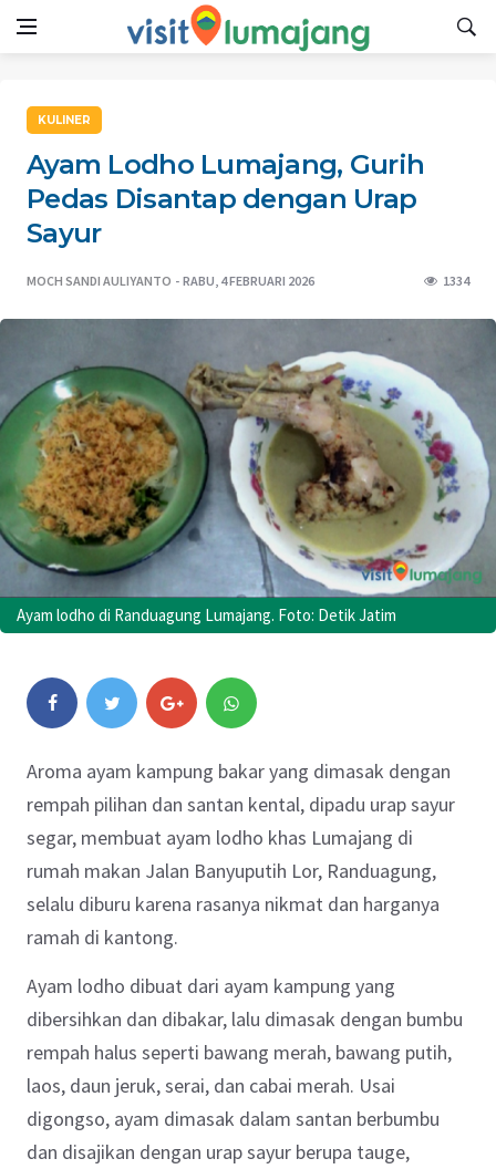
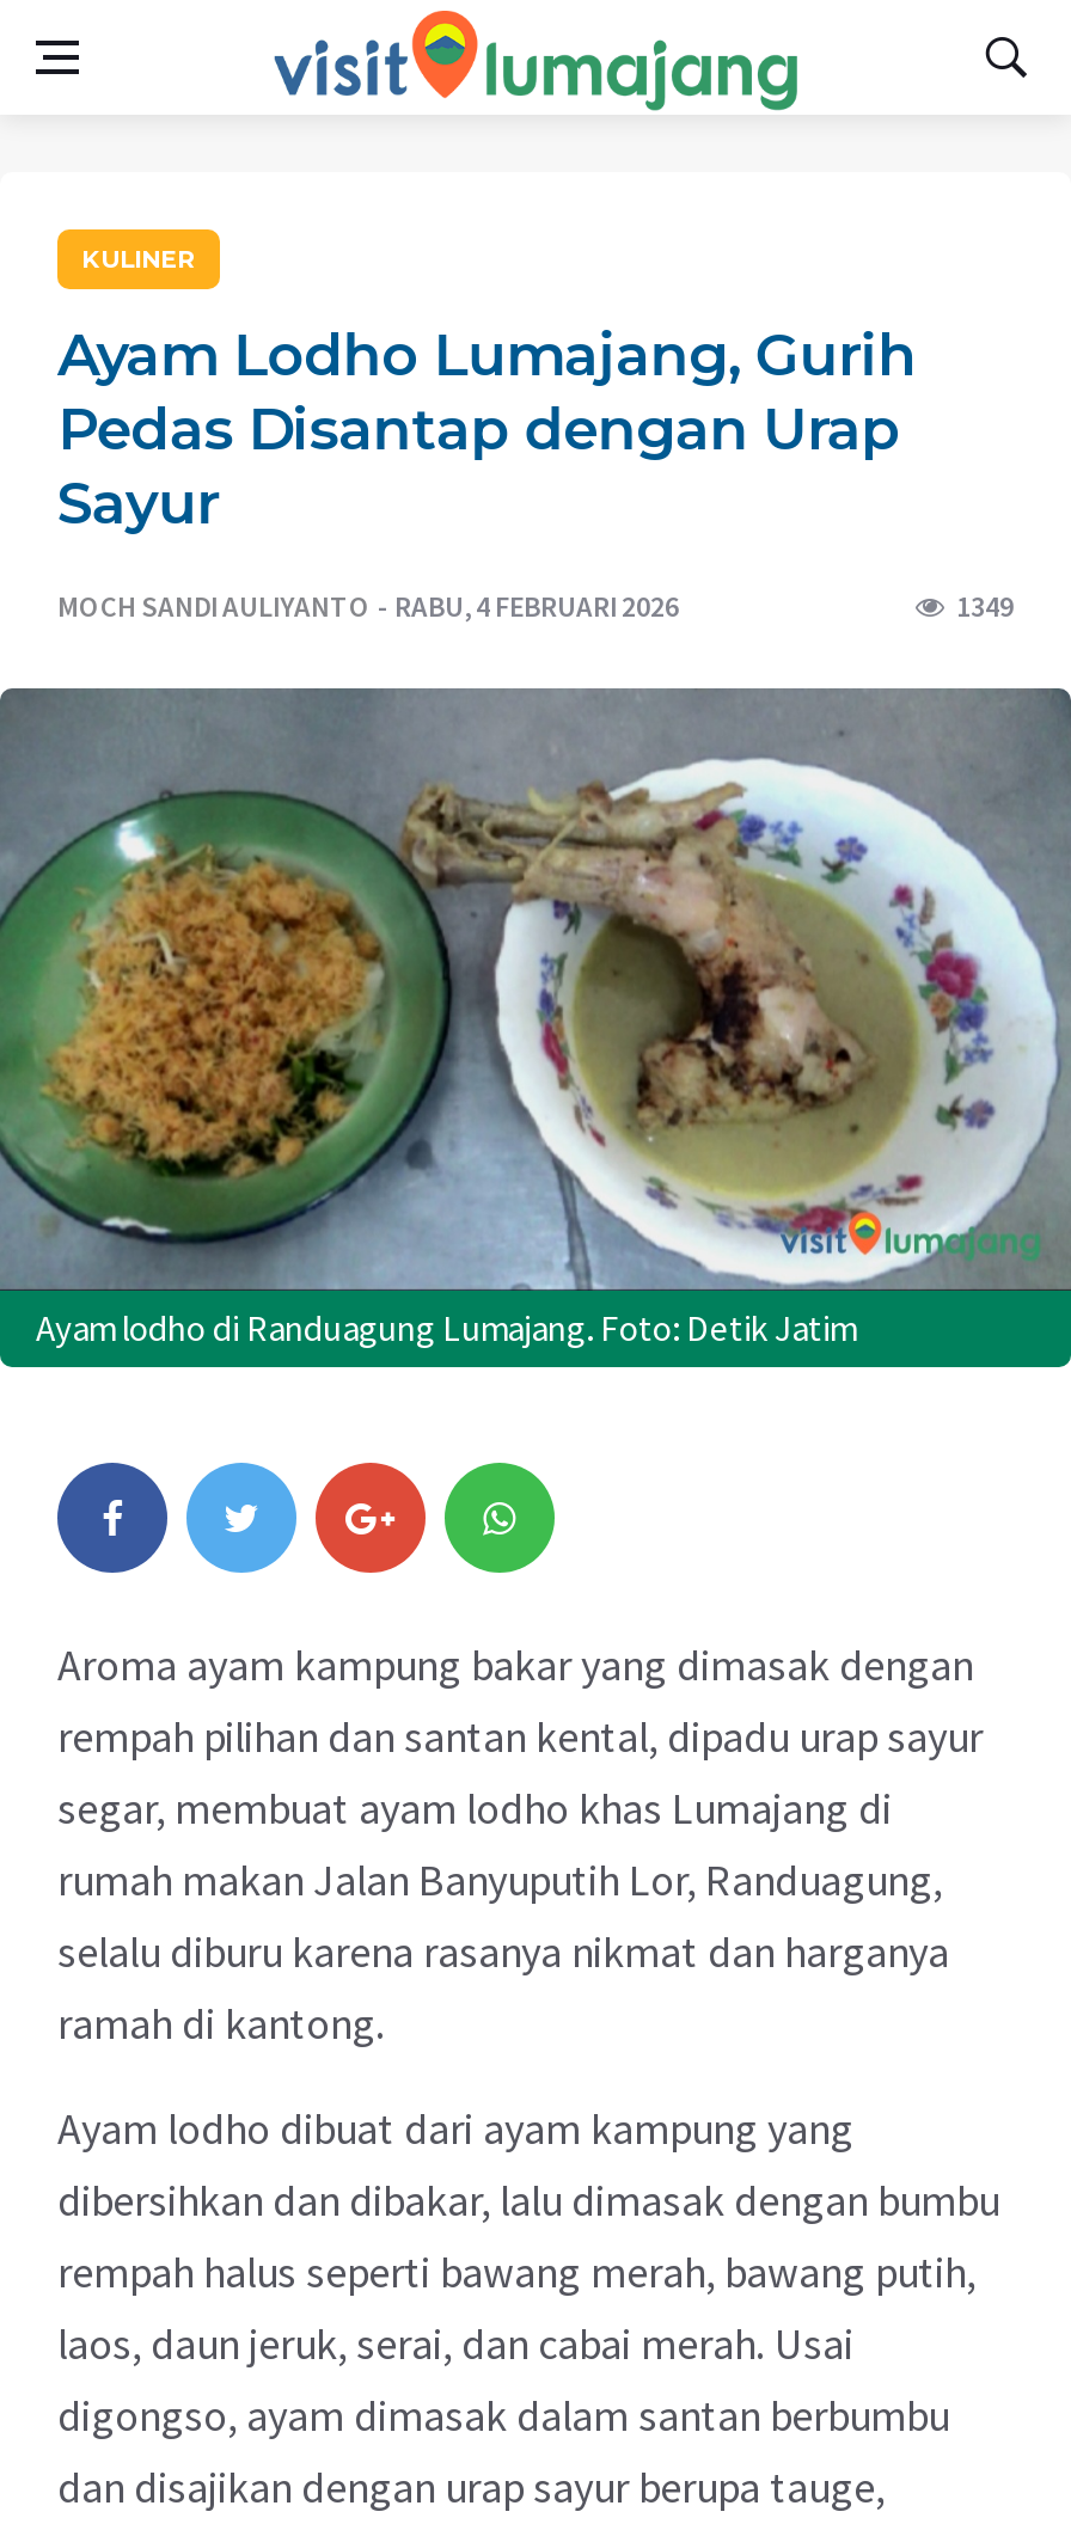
- 1334
+ 1349
